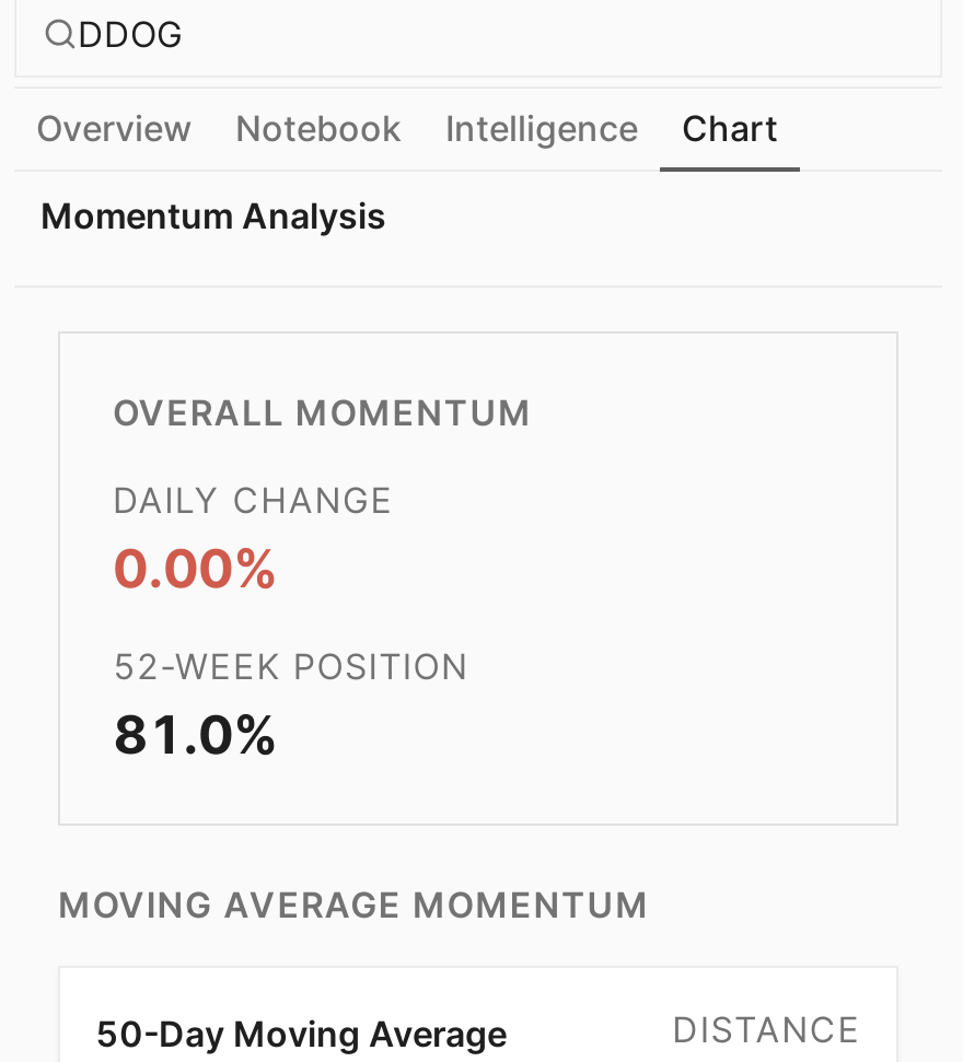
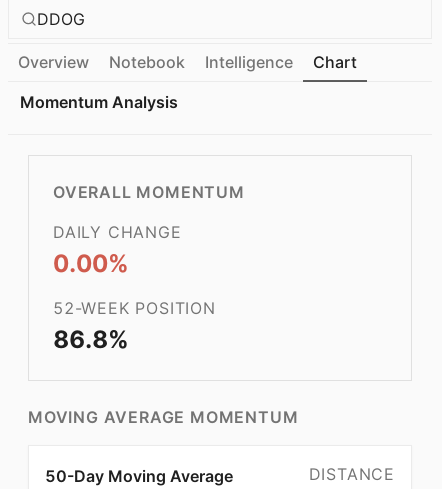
- 81.0%
+ 86.8%
